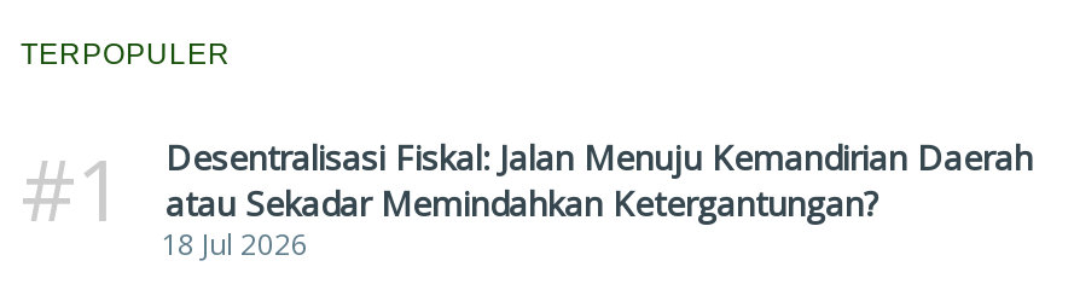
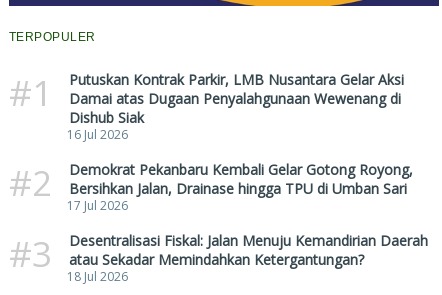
+ Putuskan Kontrak Parkir, LMB Nusantara Gelar Aksi
+ Damai atas Dugaan Penyalahgunaan Wewenang di
+ Dishub Siak
+ 16 Jul 2026
+ #2
+ Demokrat Pekanbaru Kembali Gelar Gotong Royong,
+ Bersihkan Jalan, Drainase hingga TPU di Umban Sari
+ 17 Jul 2026
+ #3
